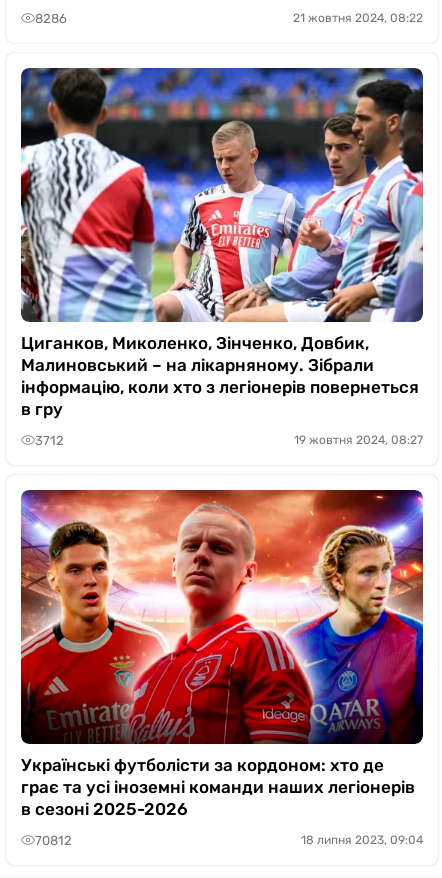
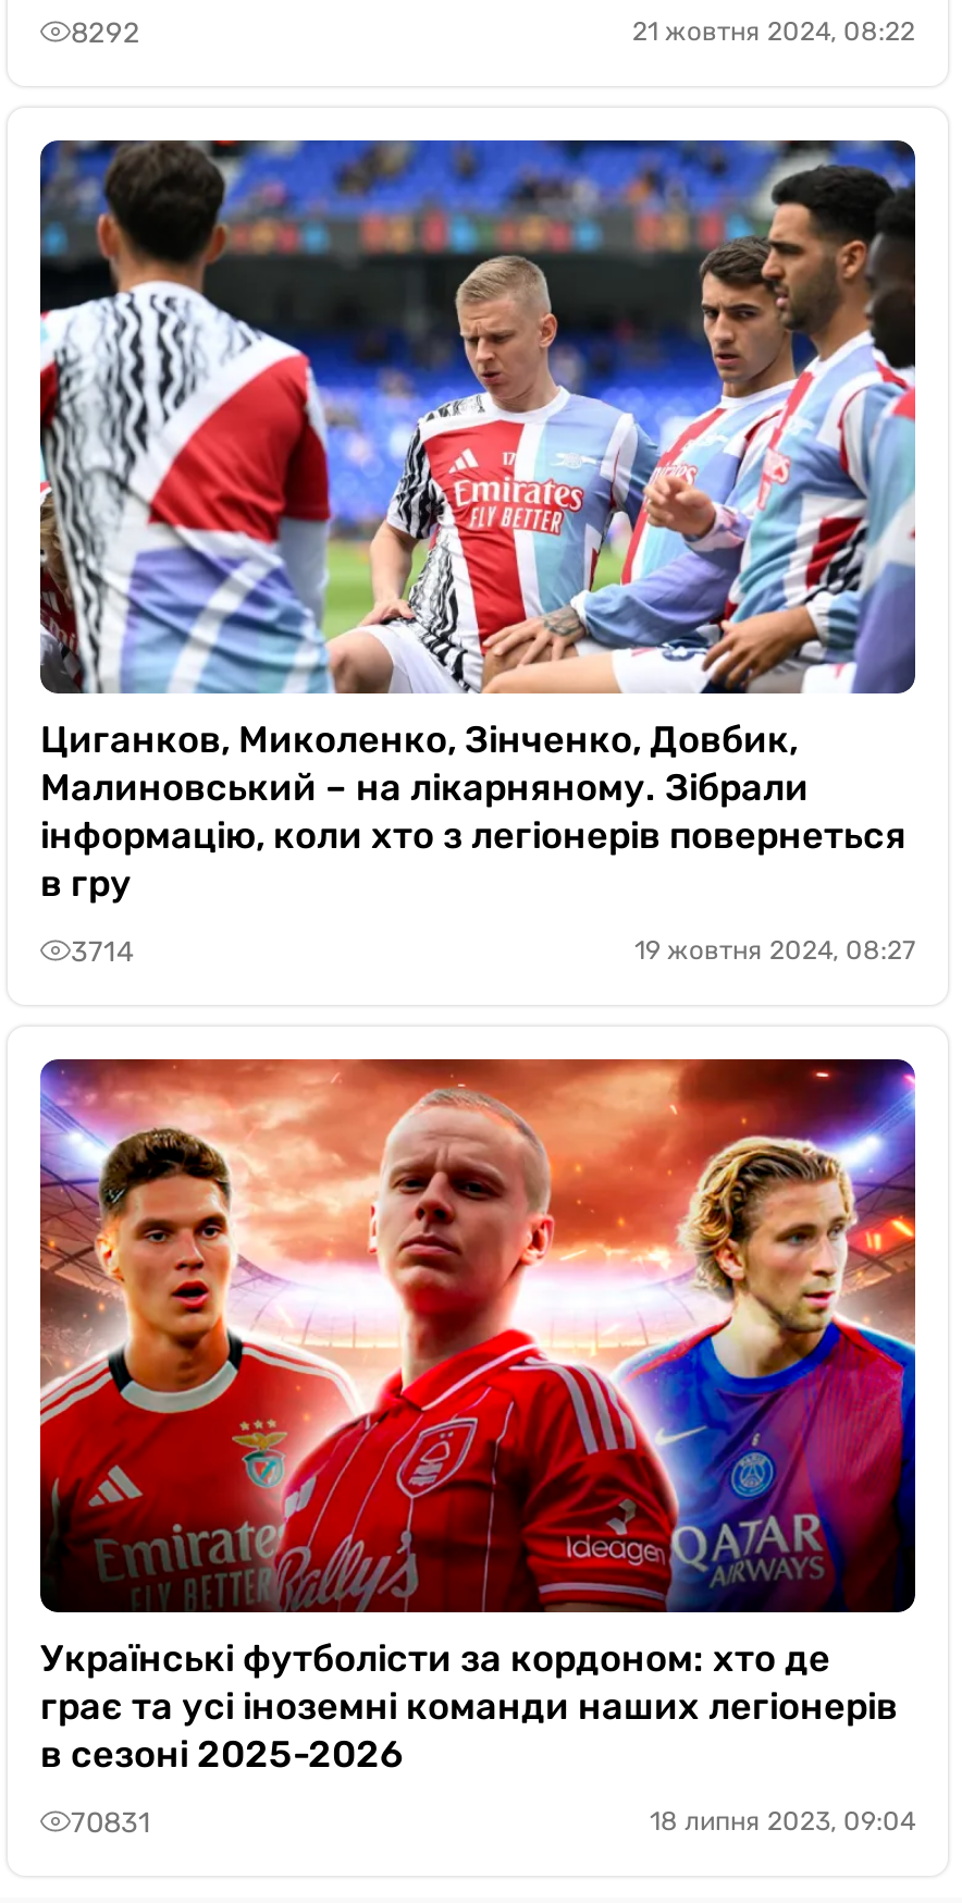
- 8286
+ 8292

- 3712
+ 3714

- 70812
+ 70831
